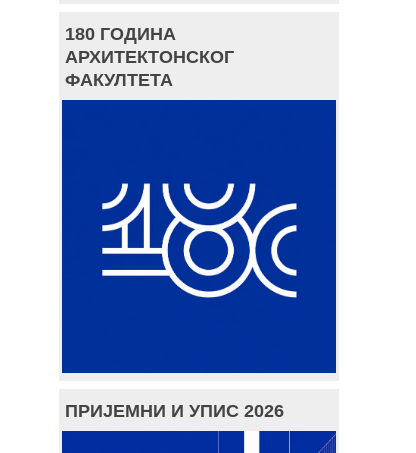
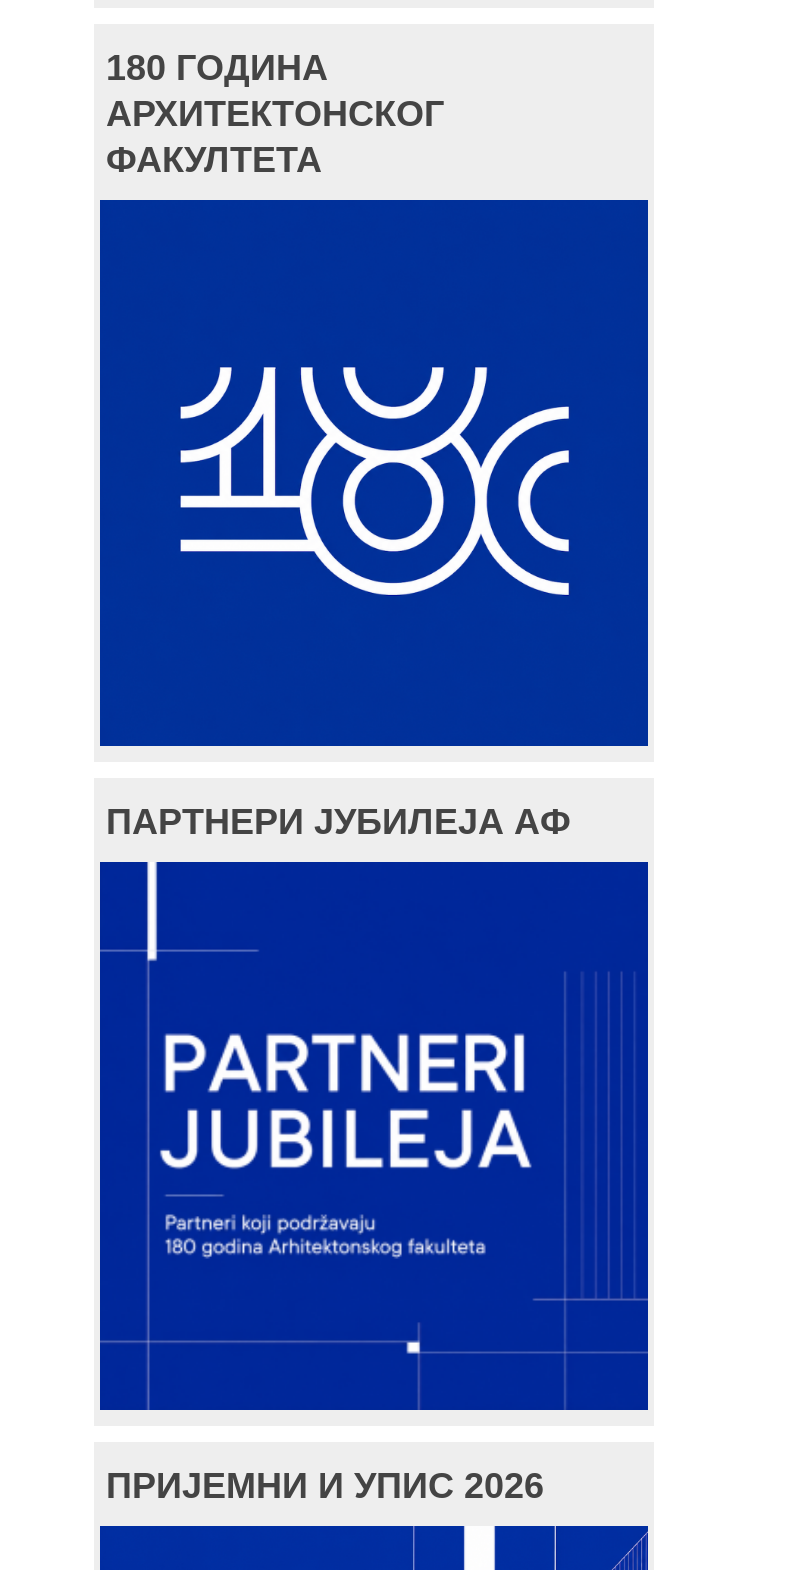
+ ПАРТНЕРИ ЈУБИЛЕЈА АФ

+ [image]
